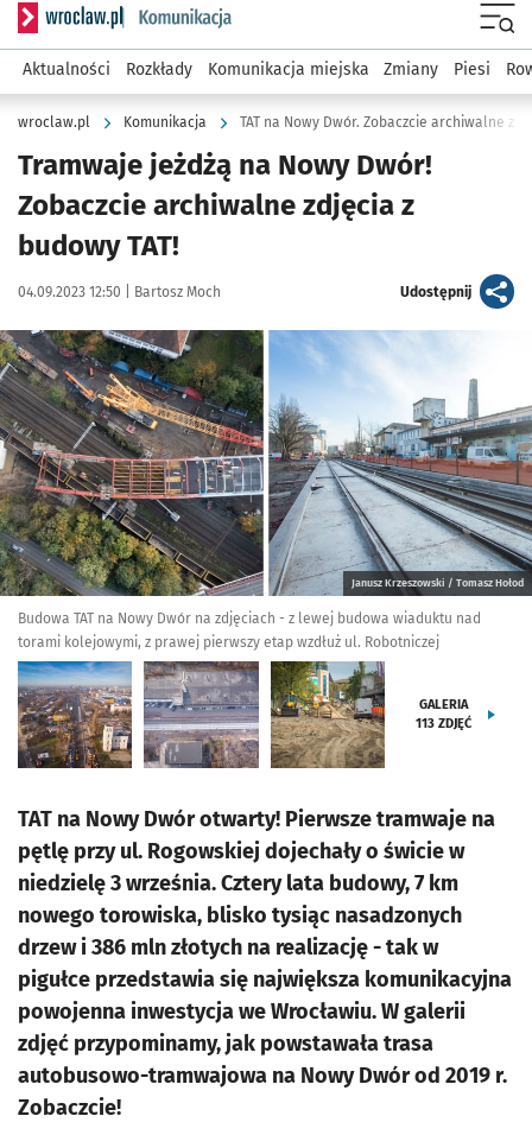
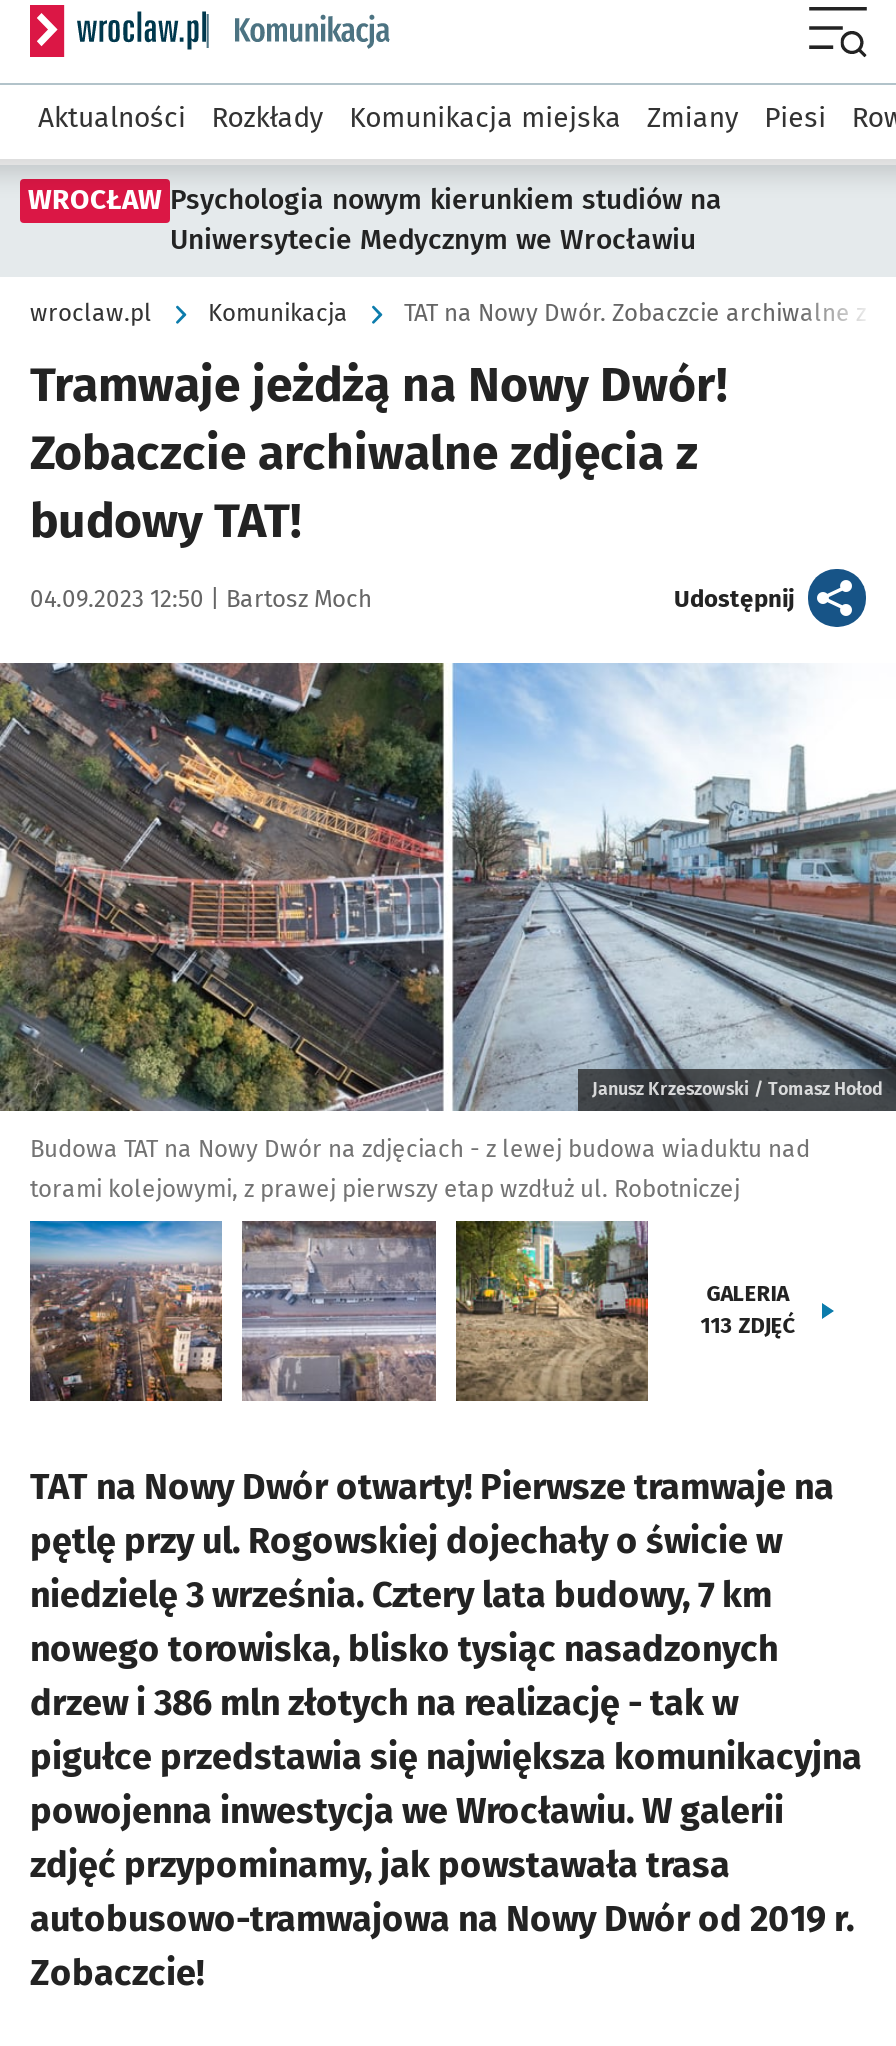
+ WROCŁAW Psychologia nowym kierunkiem studiów na
+ Uniwersytecie Medycznym we Wrocławiu
